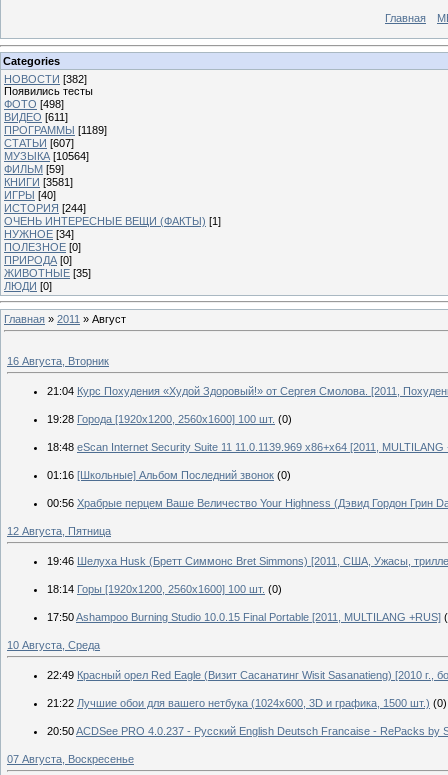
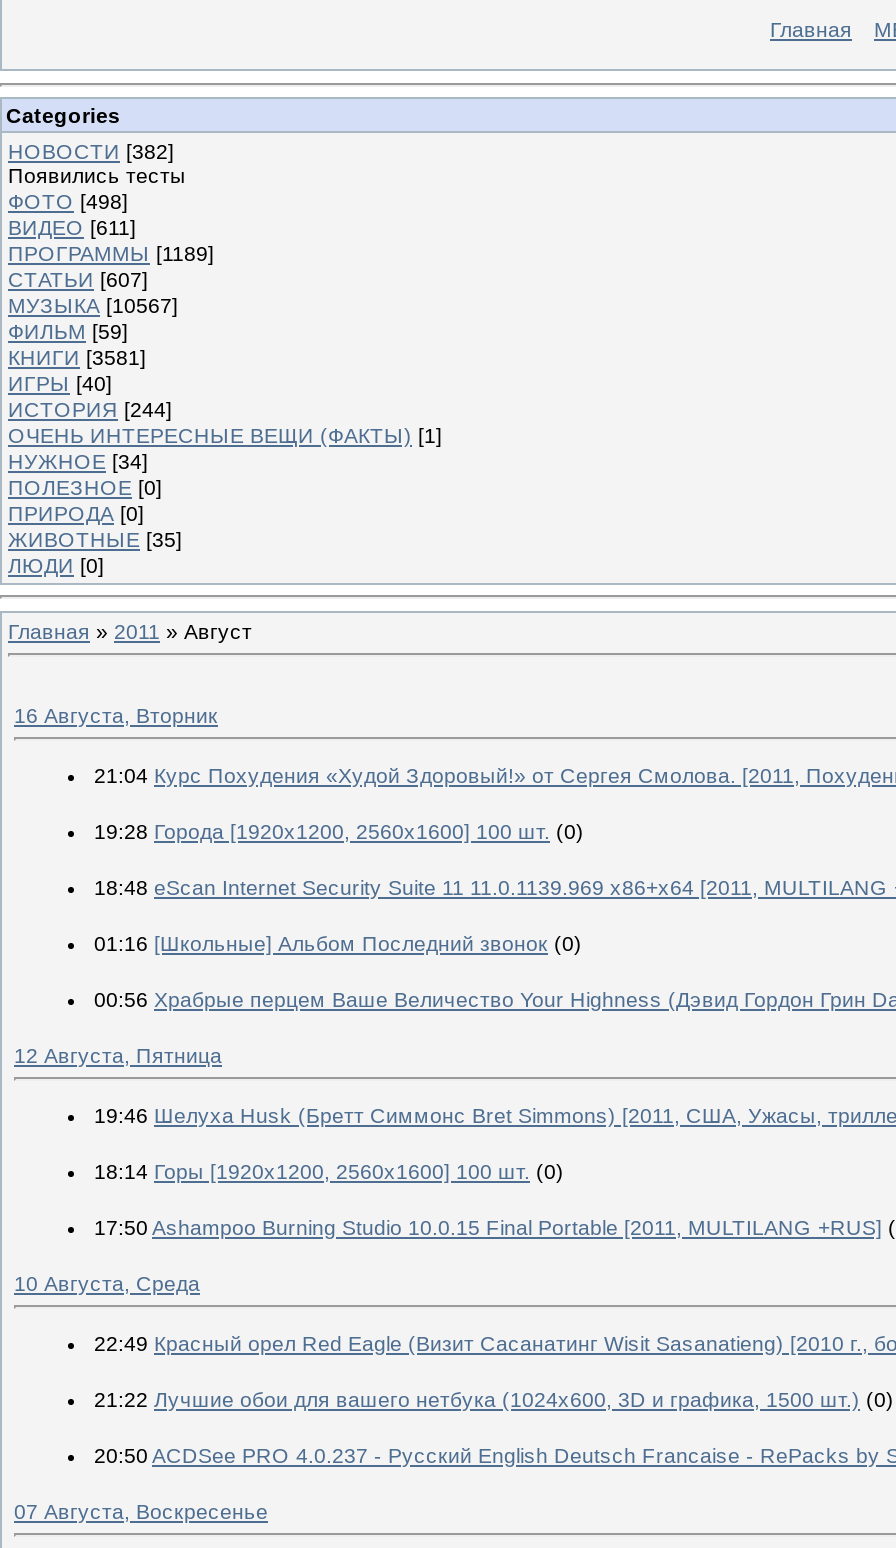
- МУЗЫКА [10564]
+ МУЗЫКА [10567]
